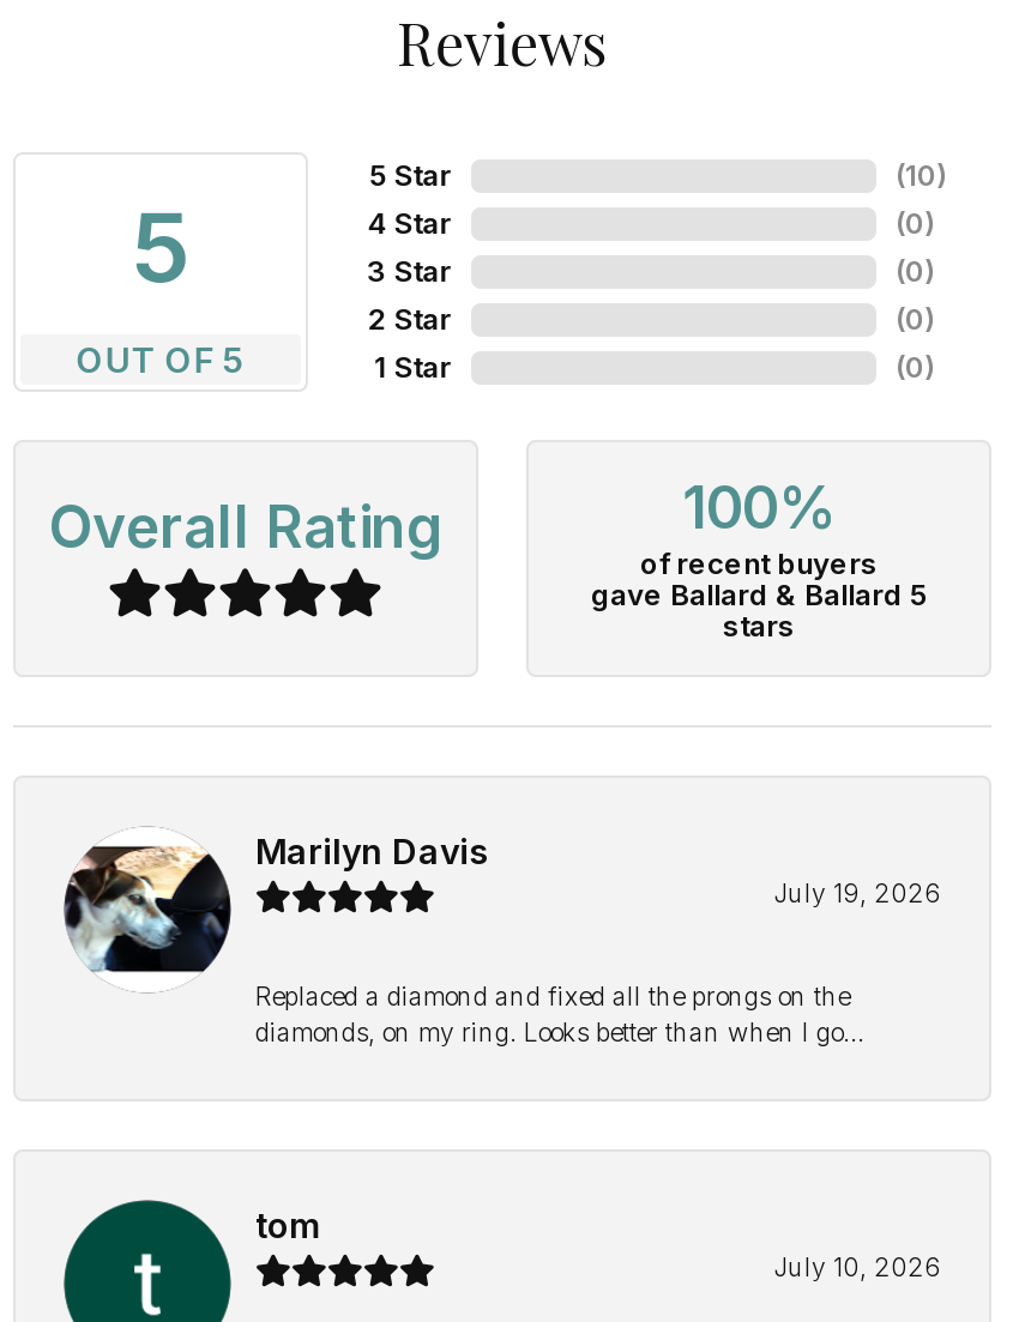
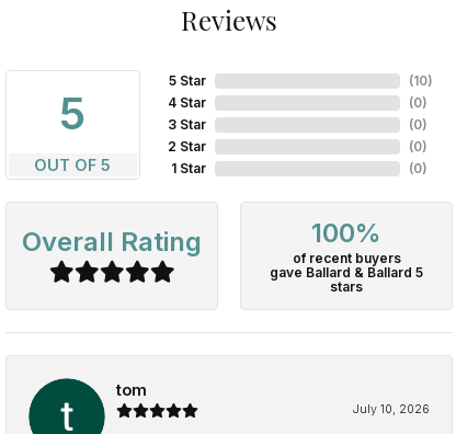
- [image]
- Marilyn Davis
- July 19, 2026
- Replaced a diamond and fixed all the prongs on the
- diamonds, on my ring. Looks better than when I go...
